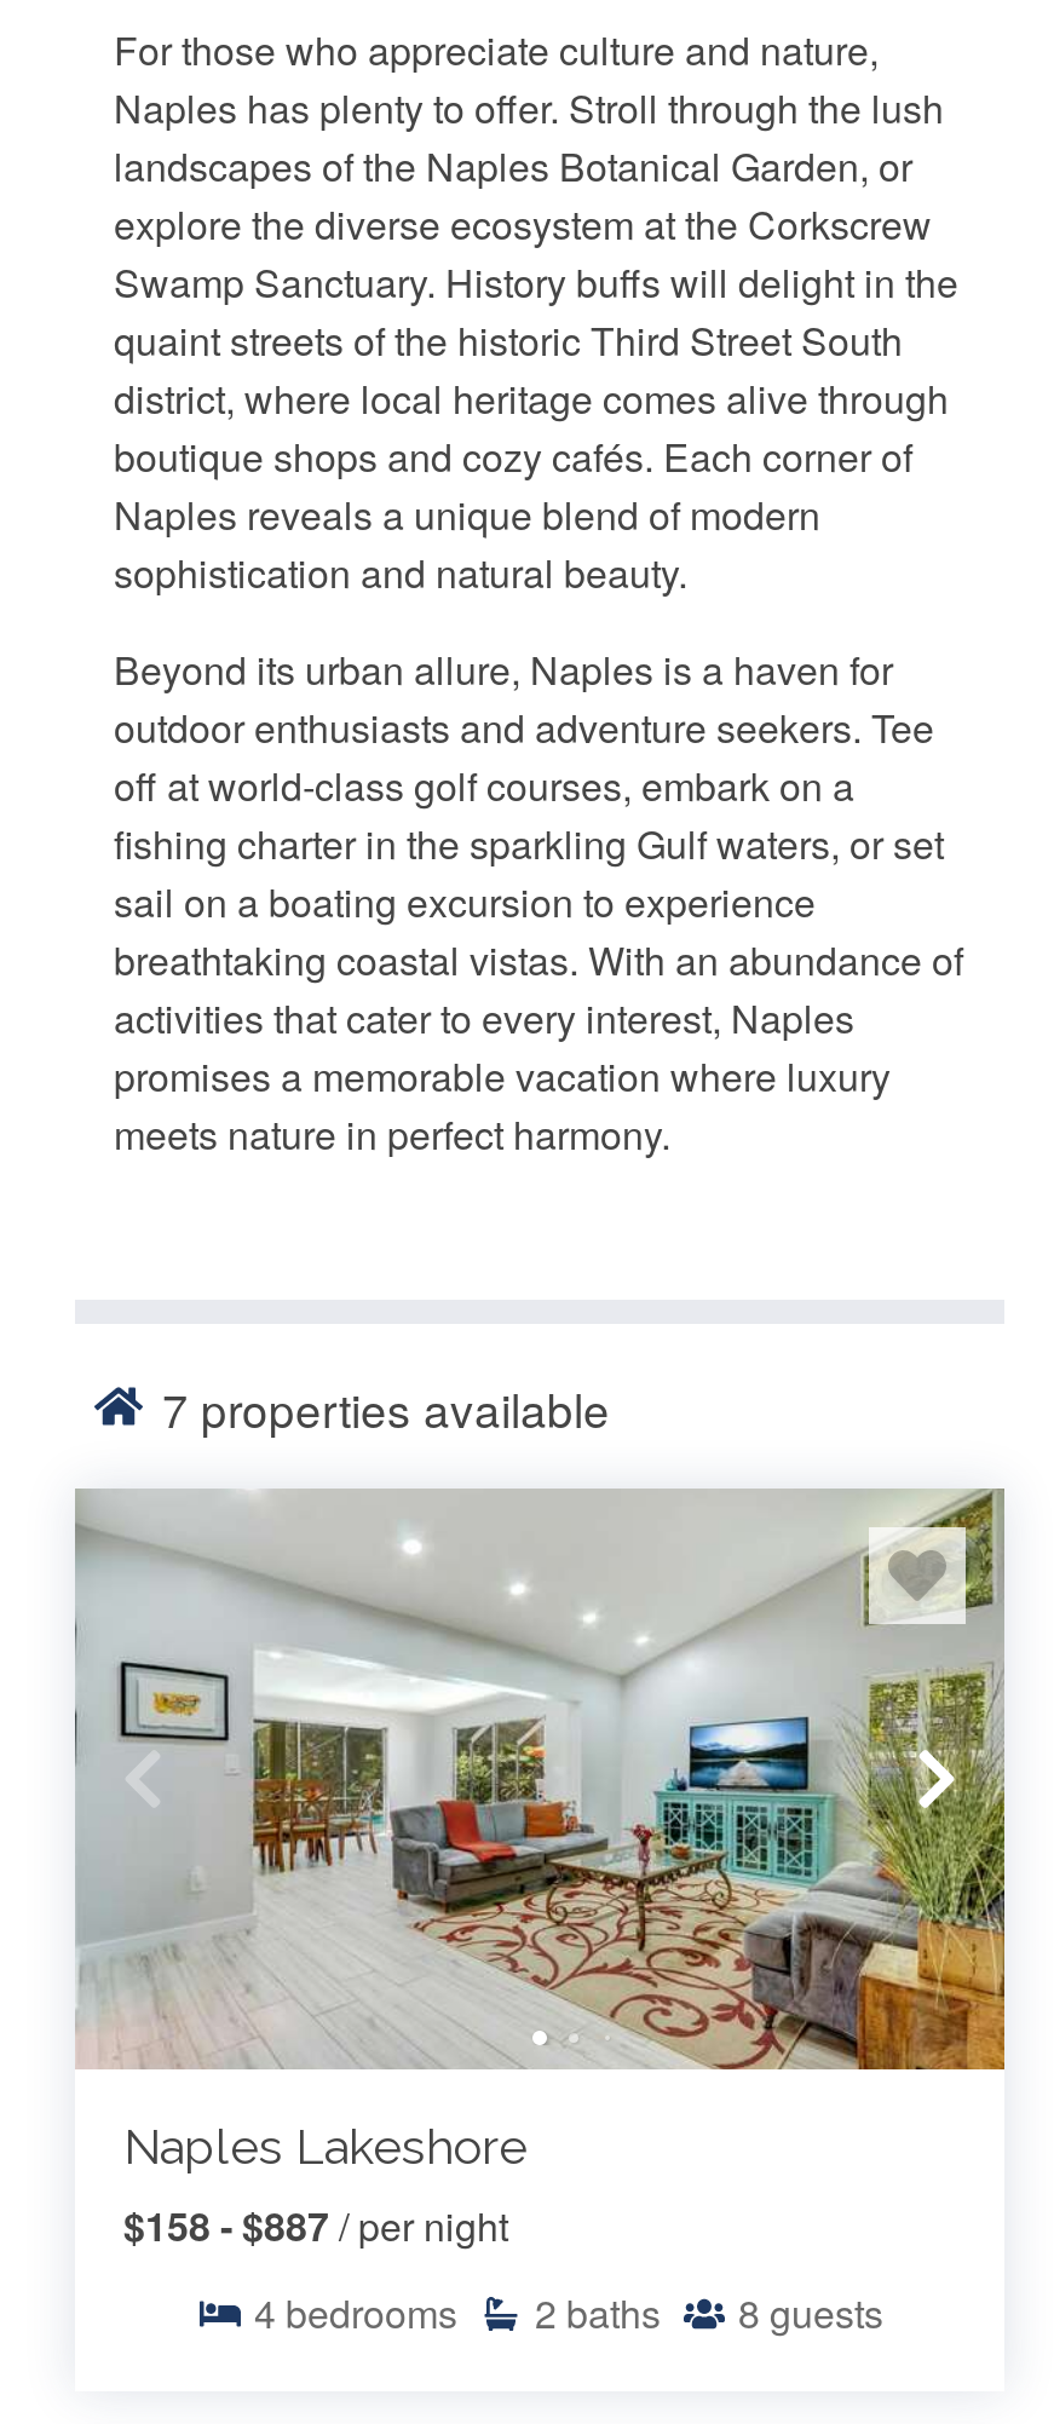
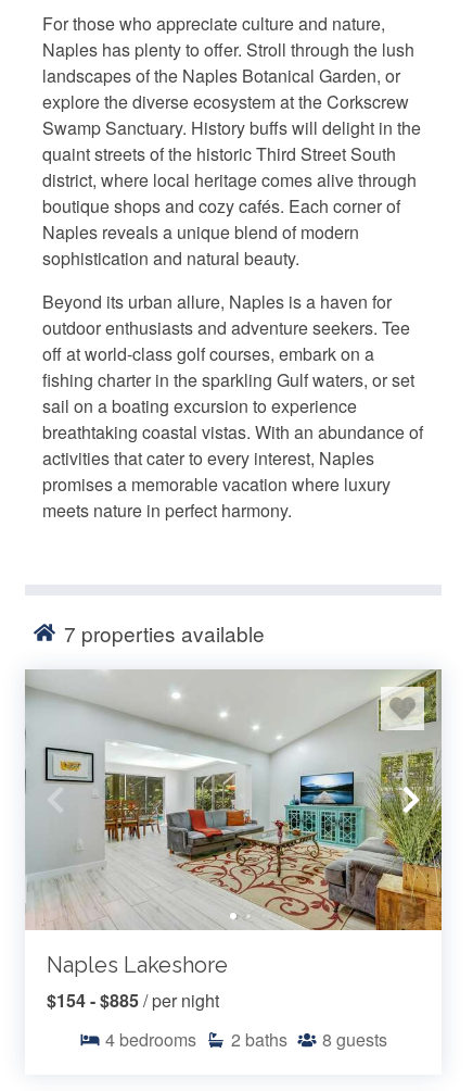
- $158 - $887 / per night
+ $154 - $885 / per night
